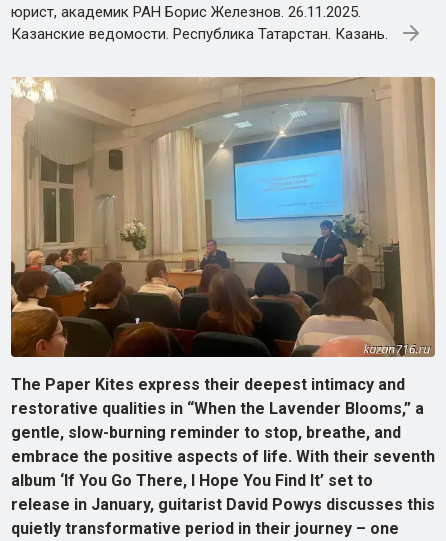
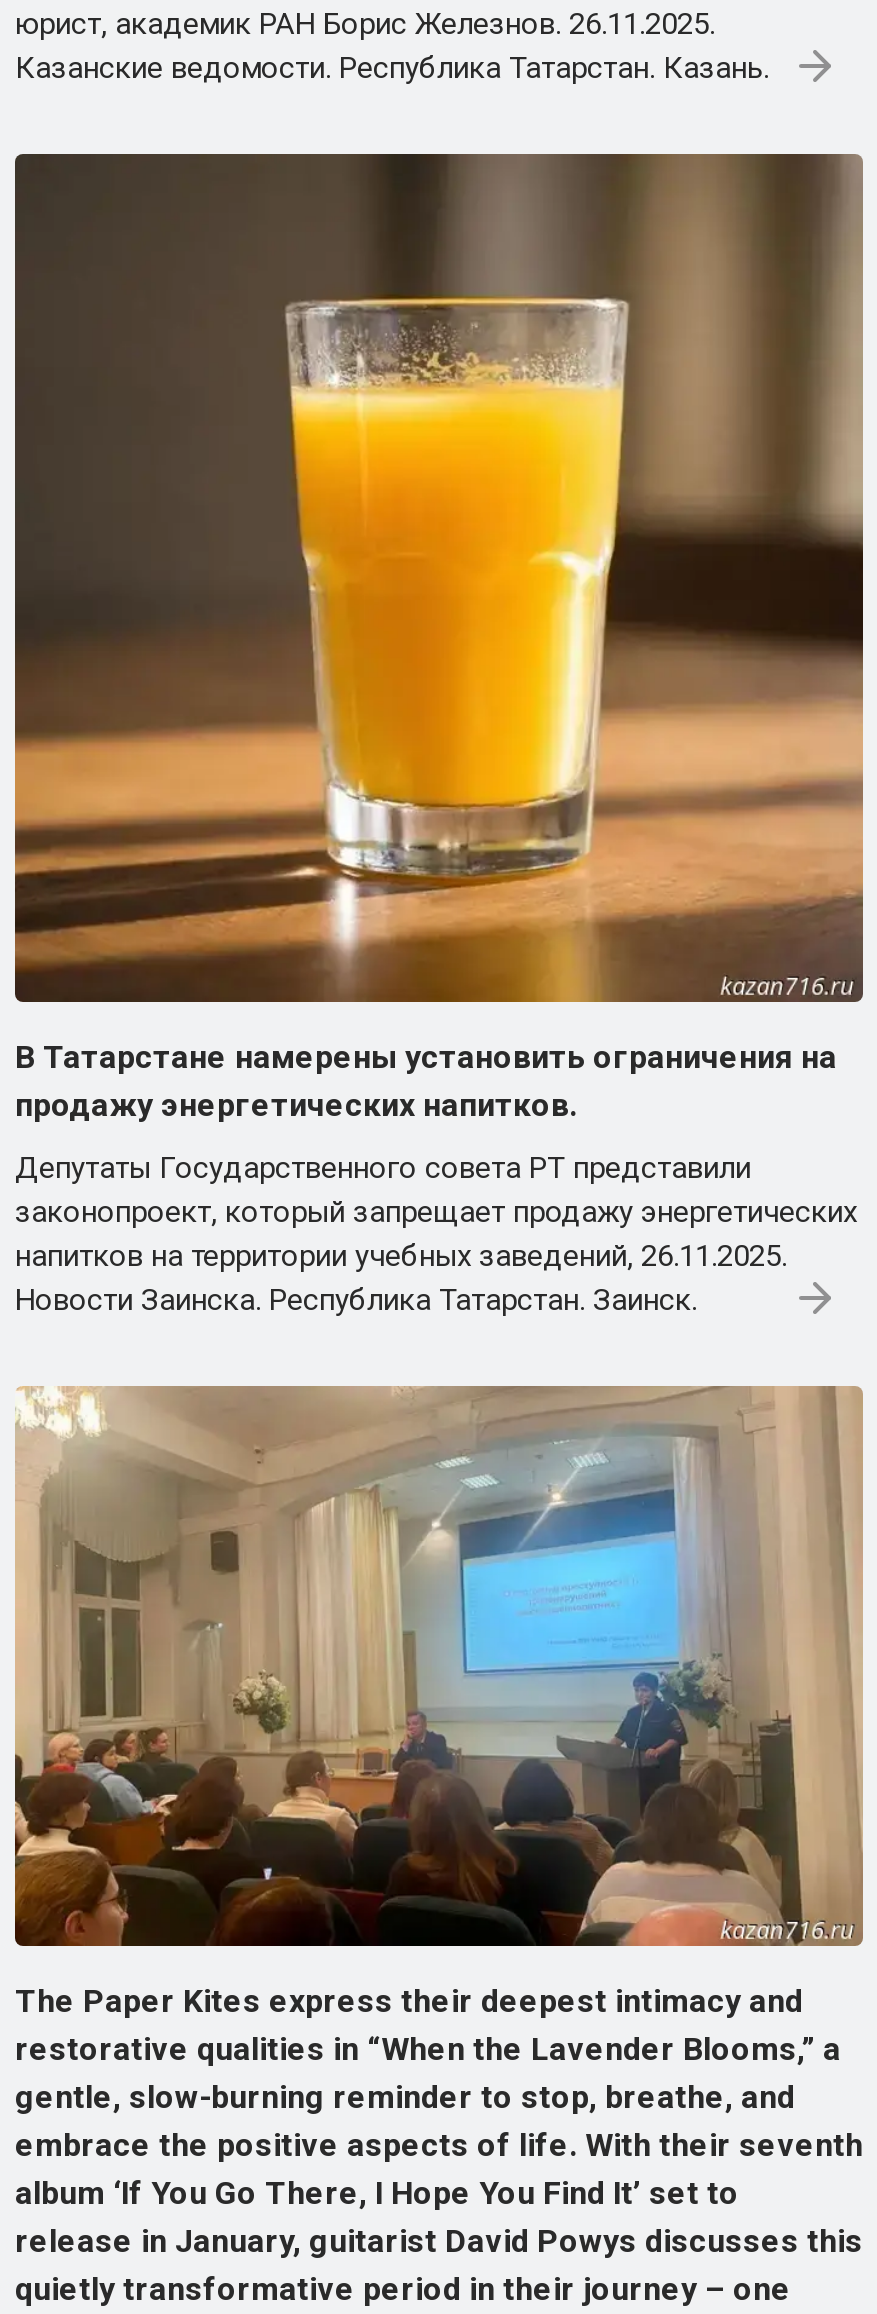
+ [image]
+ В Татарстане намерены установить ограничения на
+ продажу энергетических напитков.
+ Депутаты Государственного совета РТ представили
+ законопроект, который запрещает продажу энергетических
+ напитков на территории учебных заведений, 26.11.2025.
+ Новости Заинска. Республика Татарстан. Заинск.
